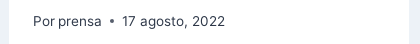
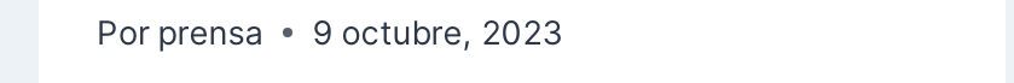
- Por prensa 17 agosto, 2022
+ Por prensa 9 octubre, 2023
